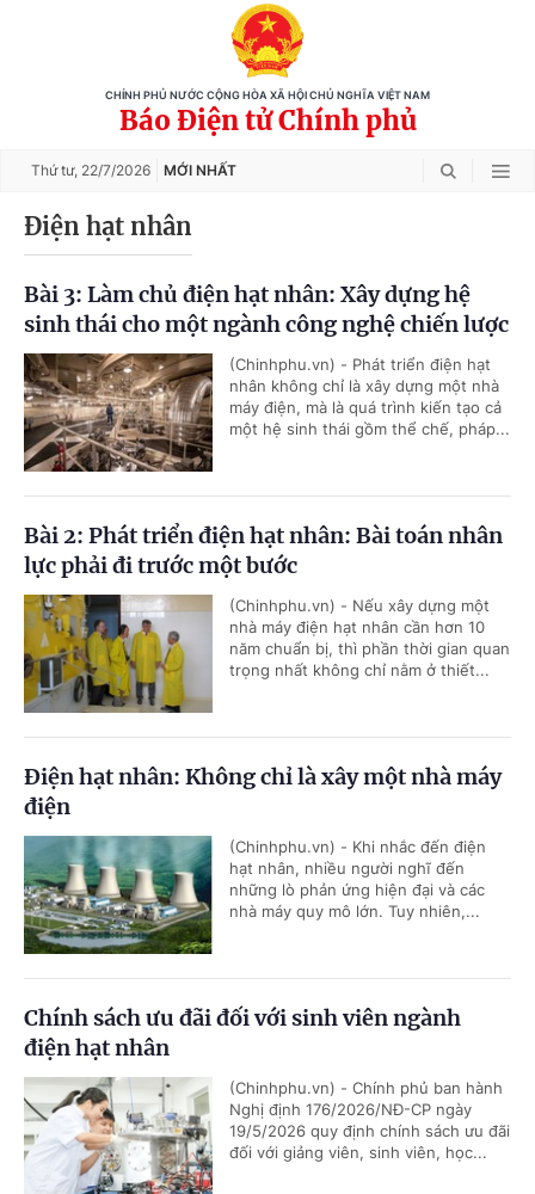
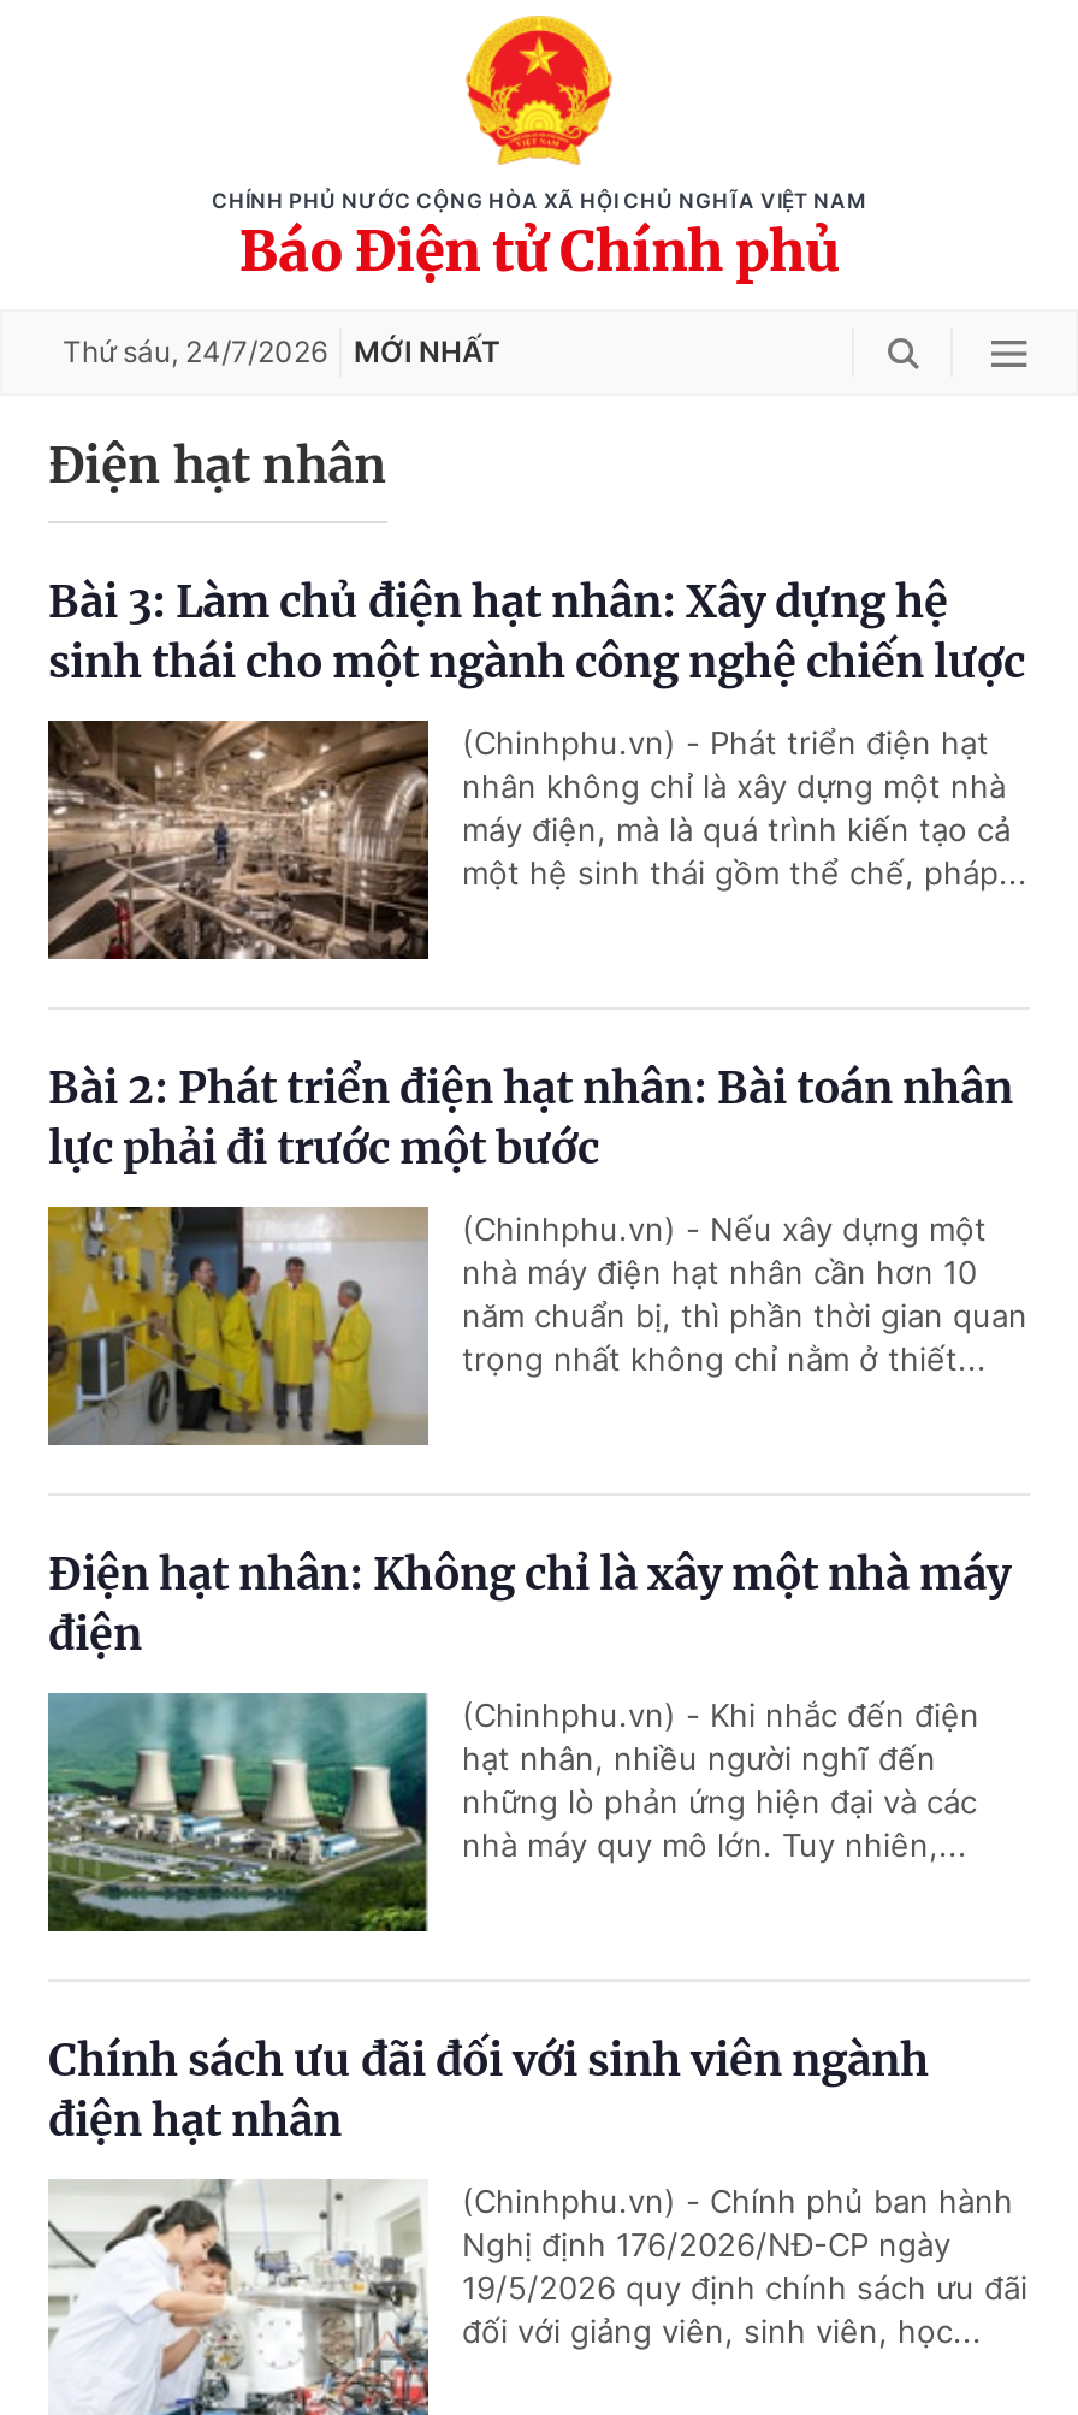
- Thứ tư, 22/7/2026 MỚI NHẤT
+ Thứ sáu, 24/7/2026 MỚI NHẤT
